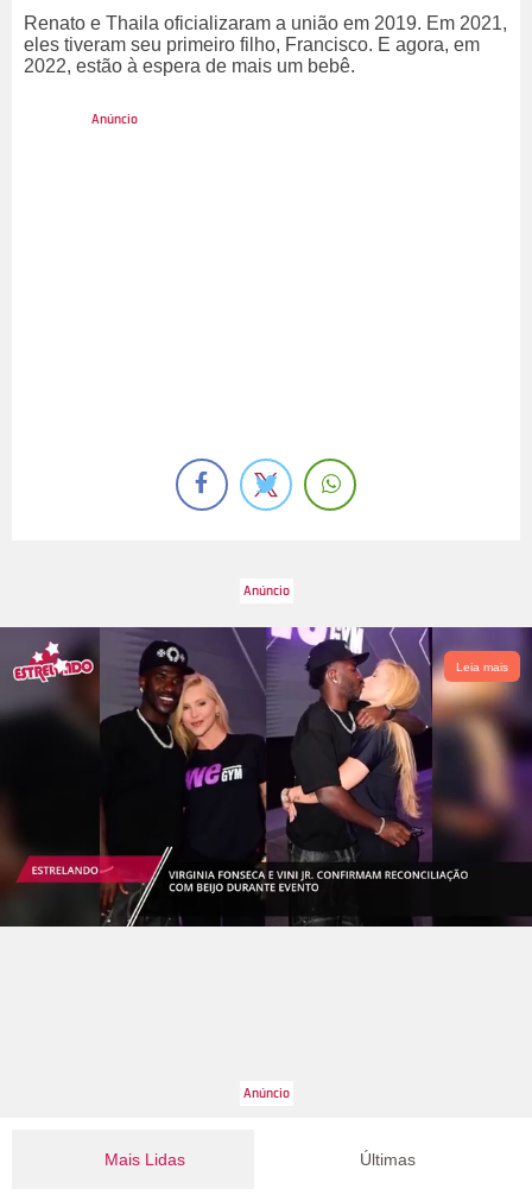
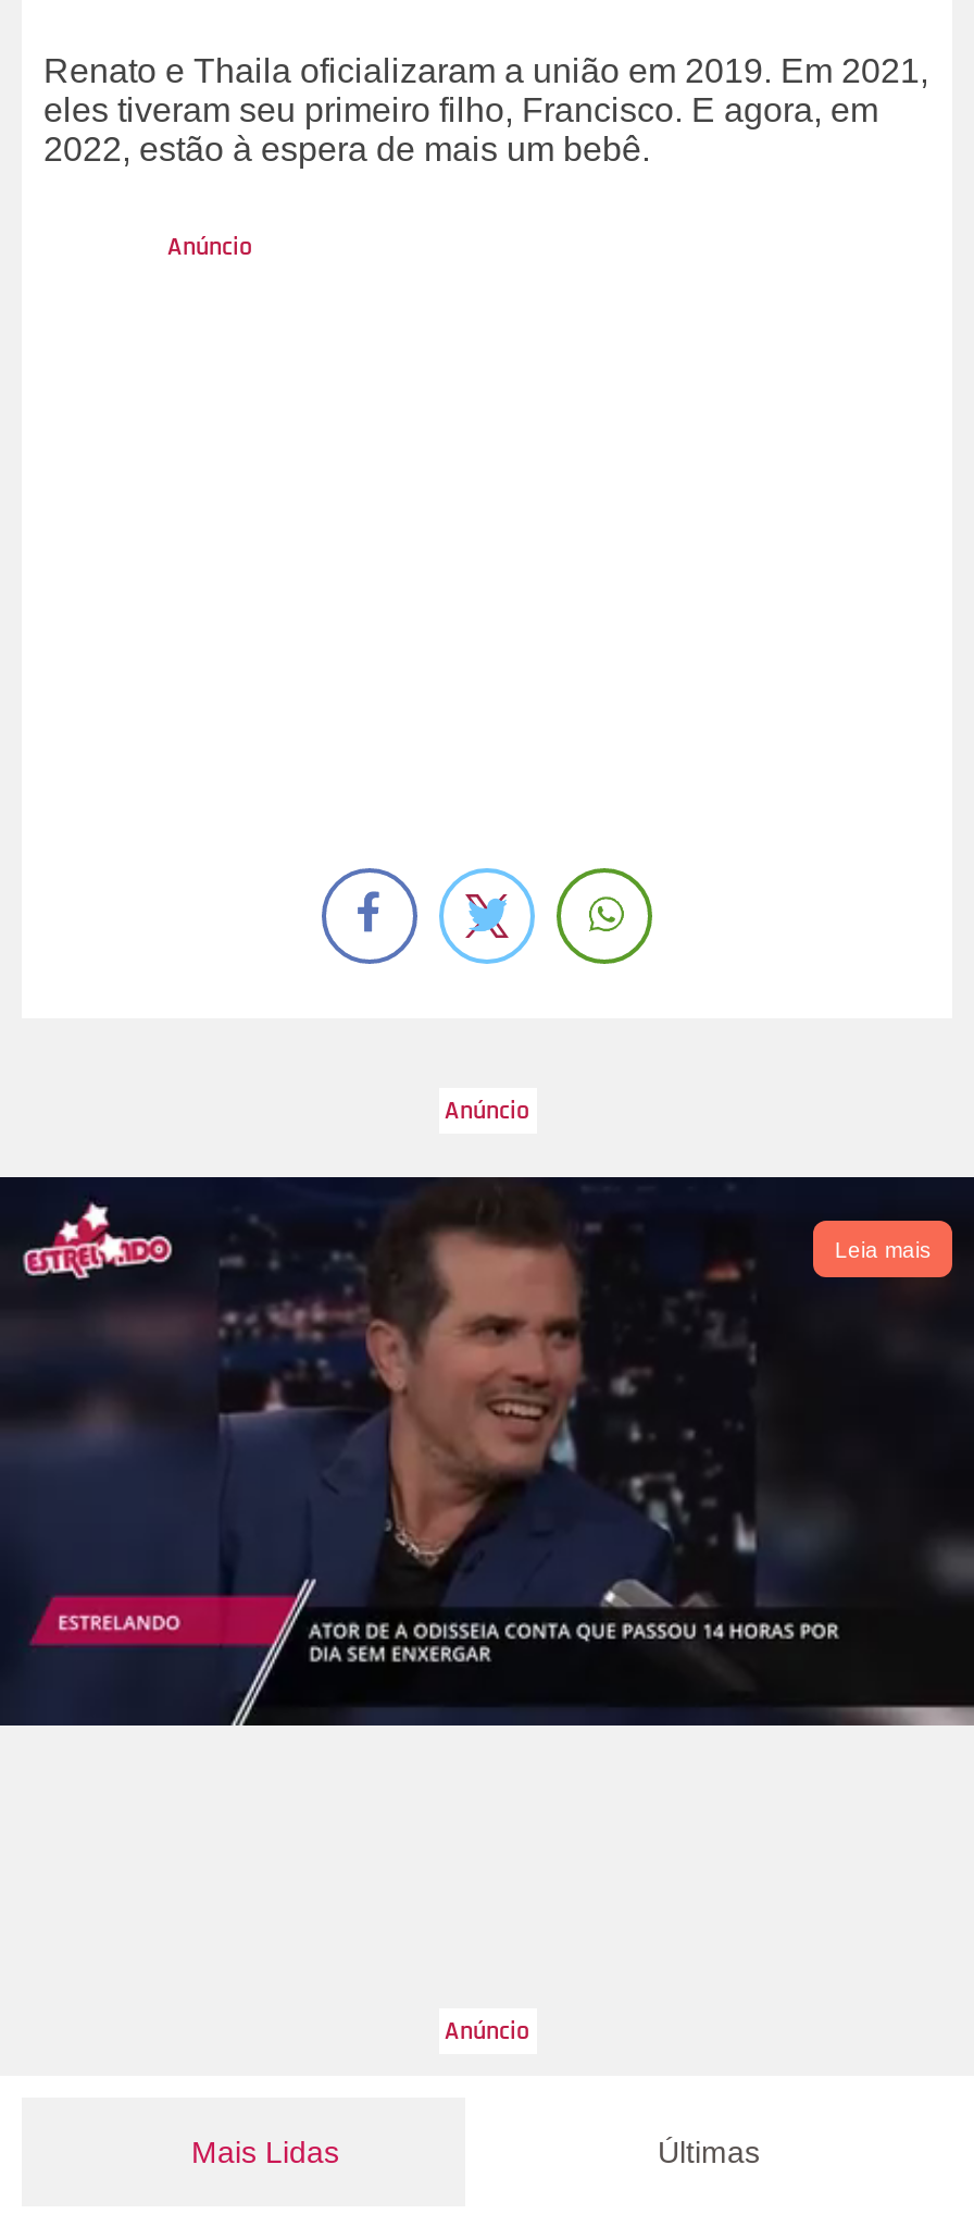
- [image]
+ [image]
